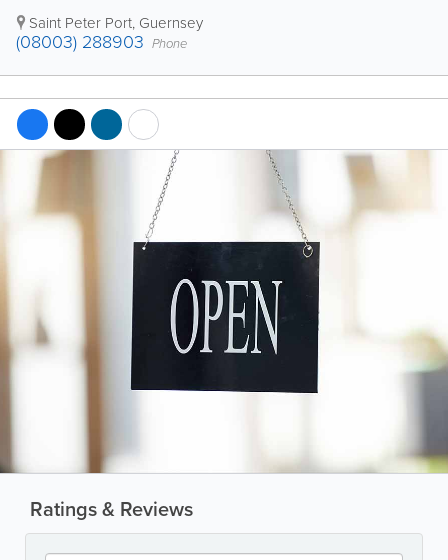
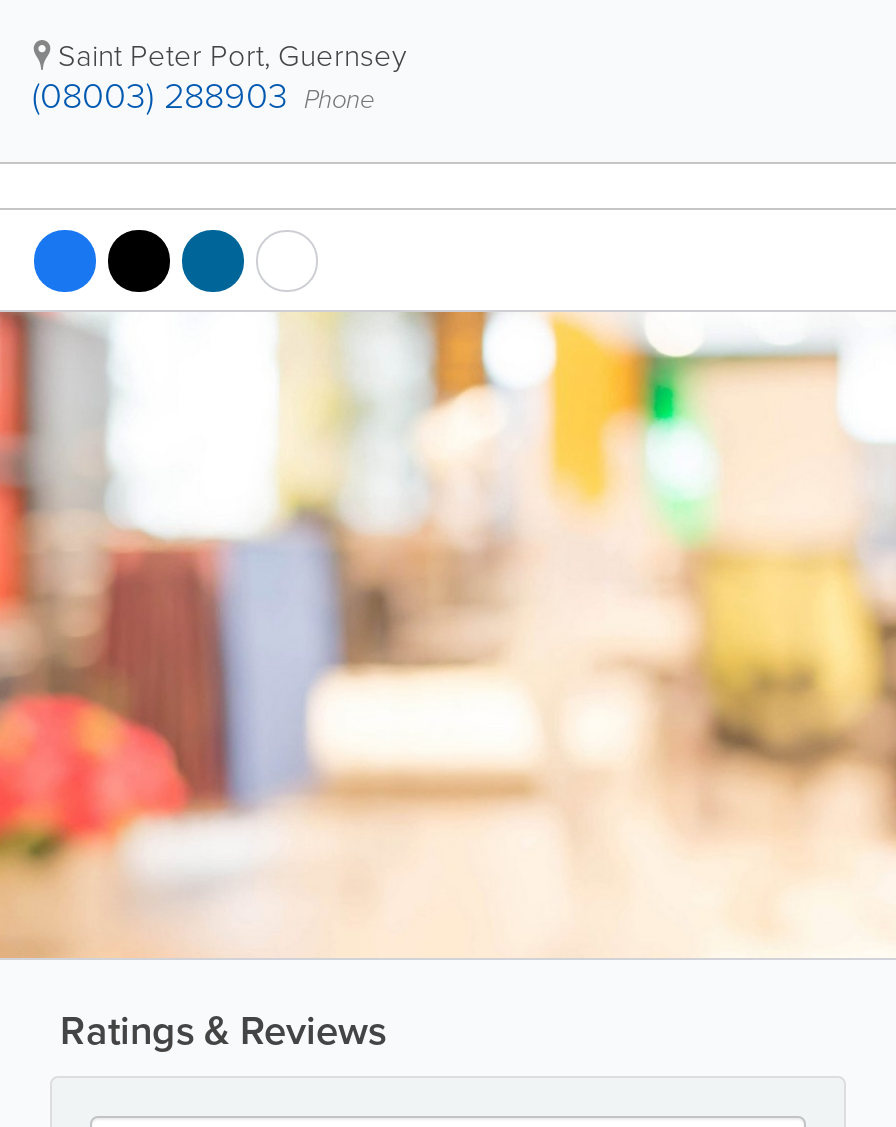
- [image]
+ [image]
